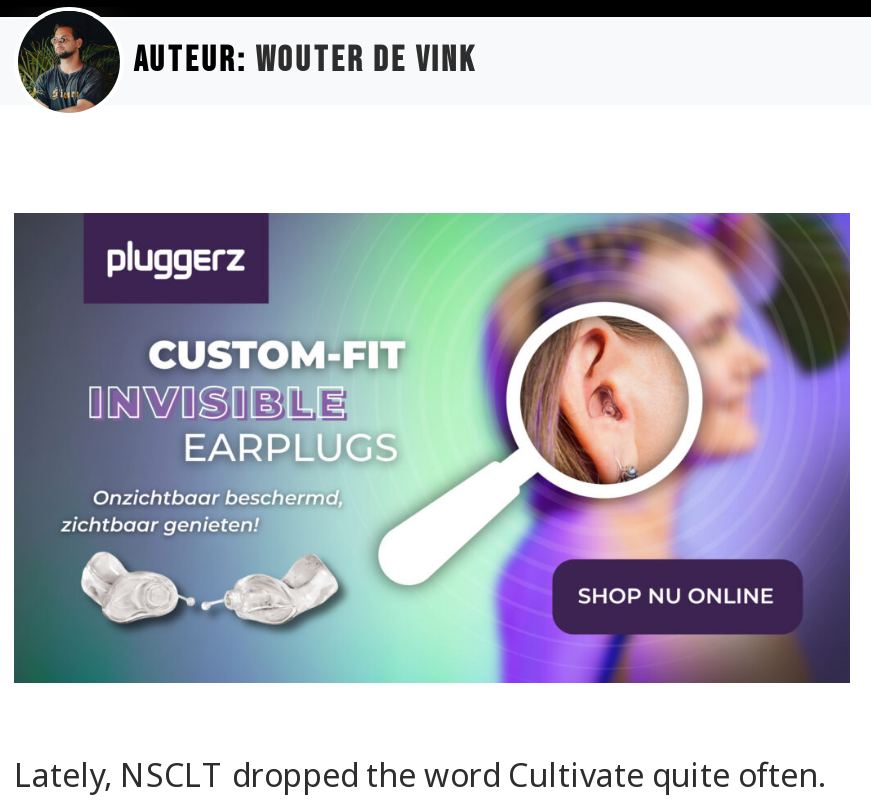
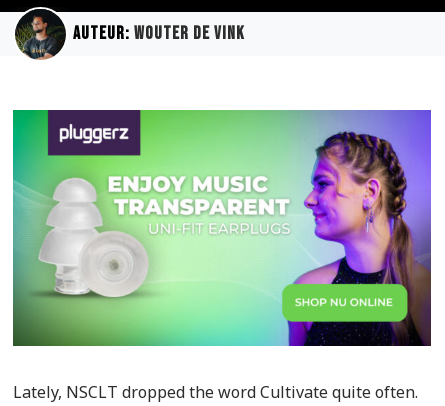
- [image]
+ [image]
